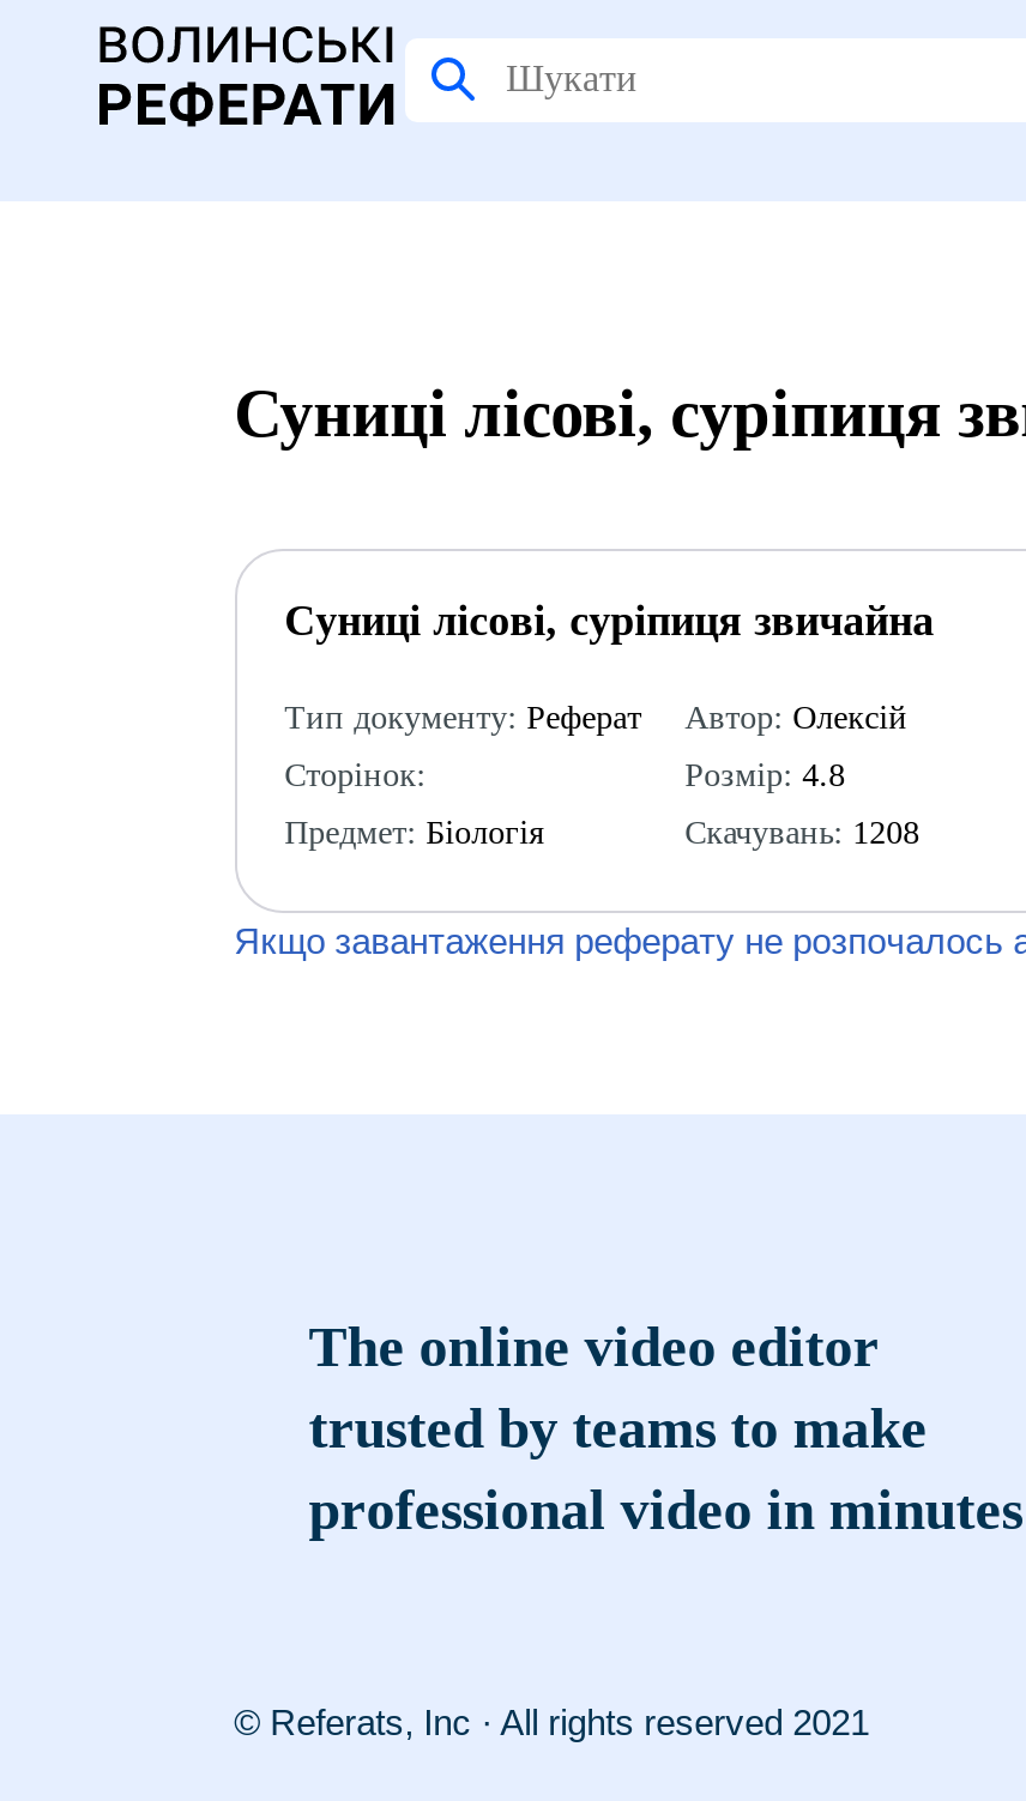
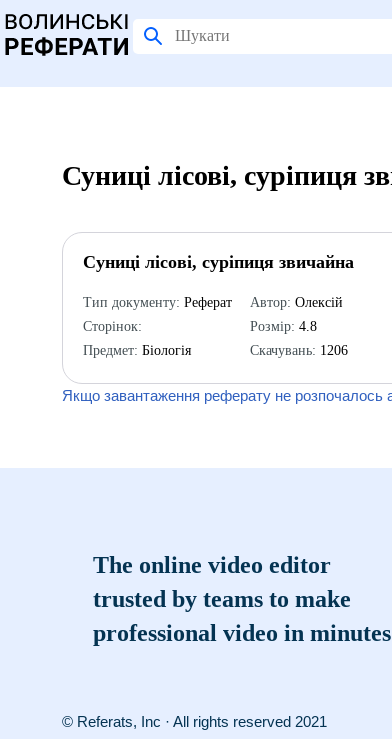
- Скачувань: 1208
+ Скачувань: 1206
